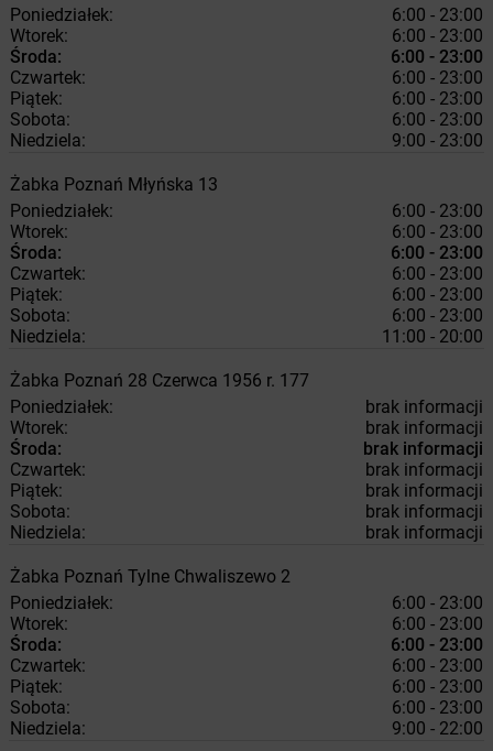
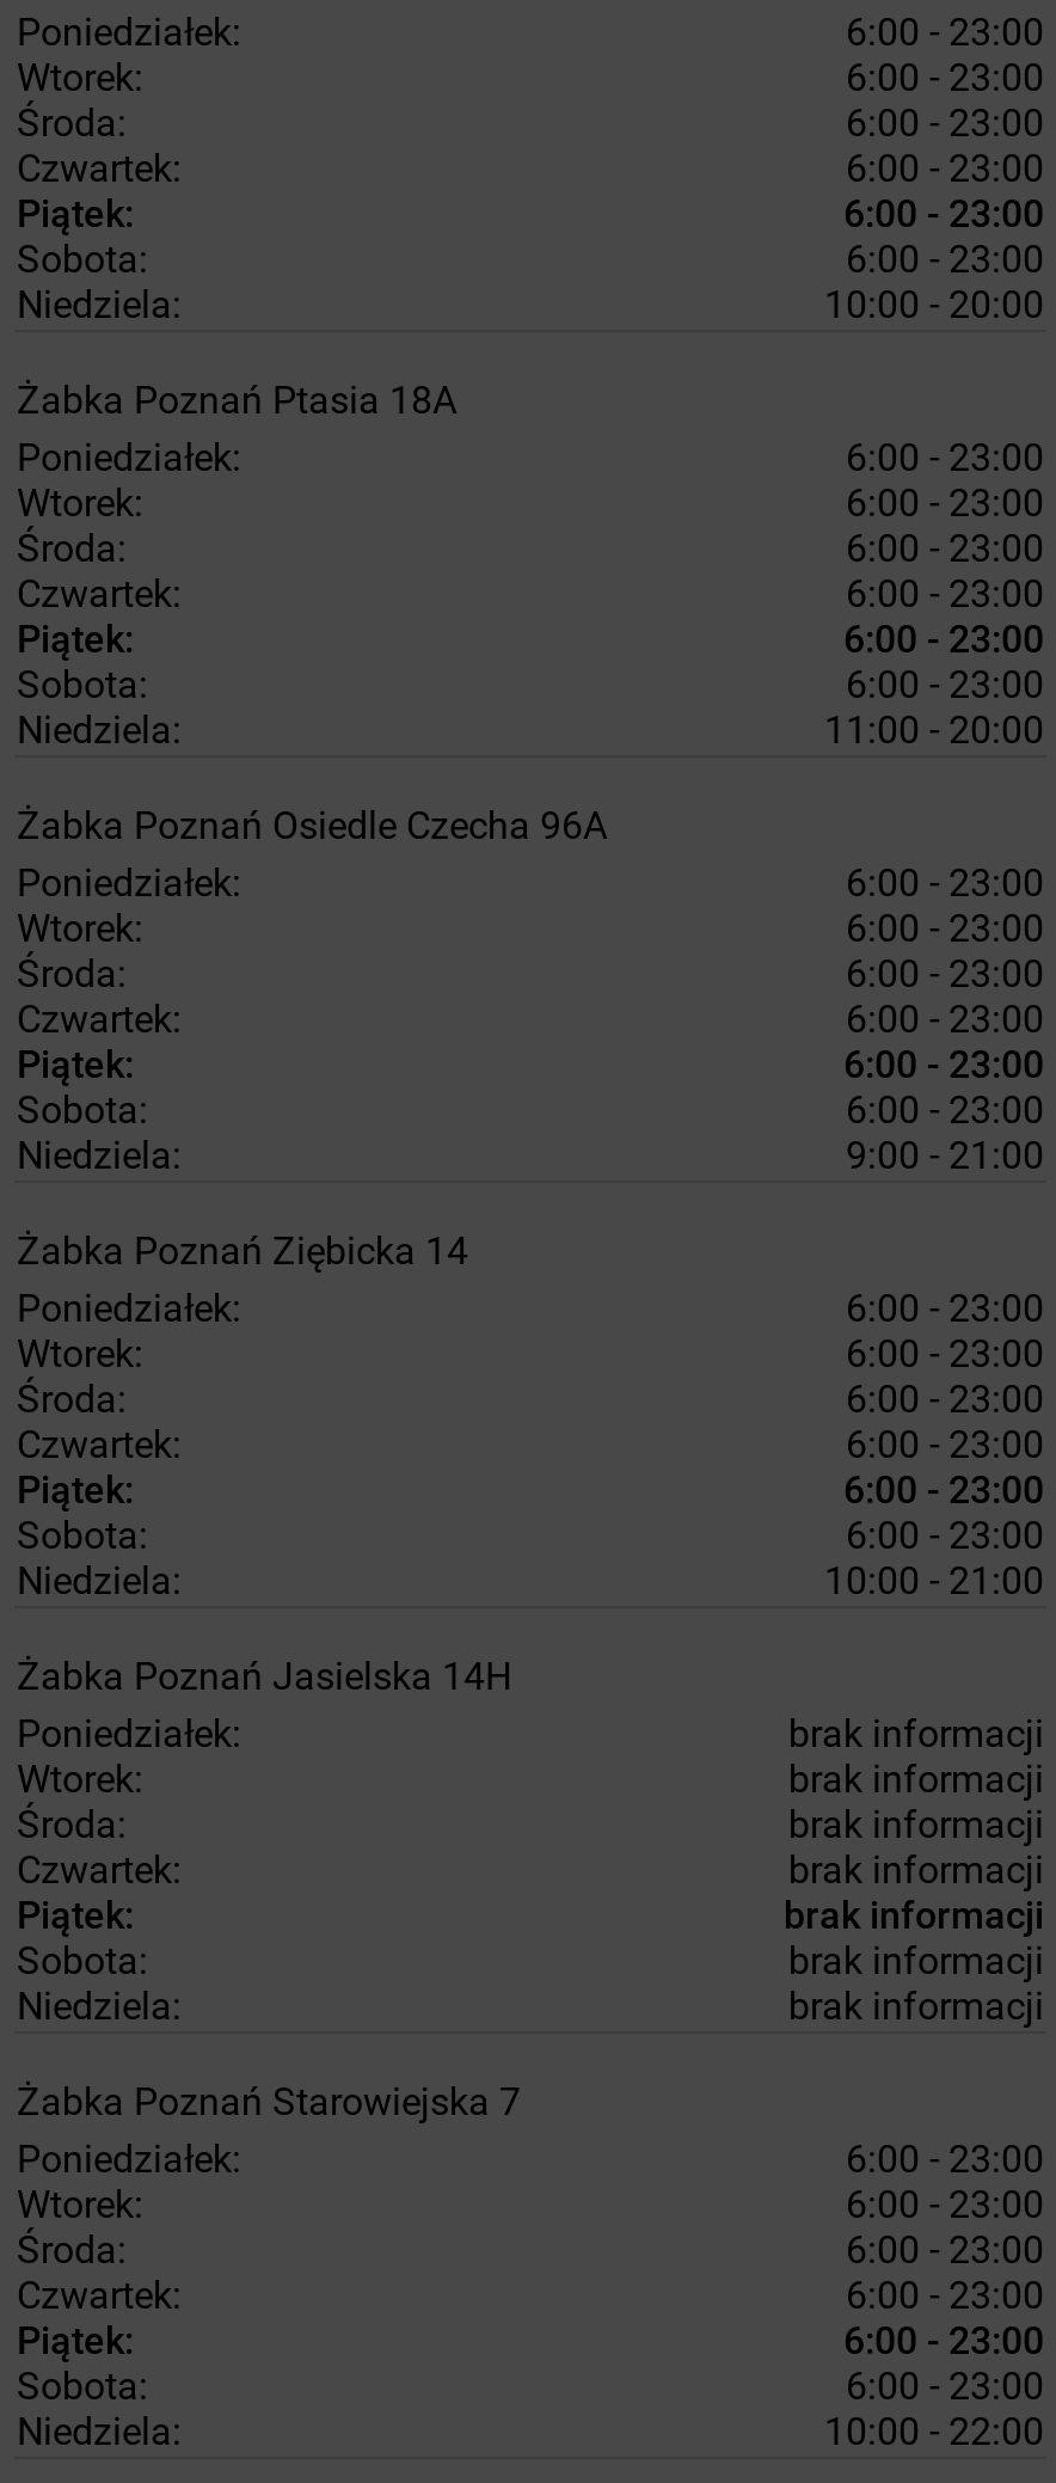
- 9:00 - 23:00
+ 10:00 - 20:00

- Żabka Poznań Młyńska 13
+ Żabka Poznań Ptasia 18A

- Żabka Poznań 28 Czerwca 1956 r. 177
+ Żabka Poznań Osiedle Czecha 96A
+ Poniedziałek:
+ 6:00 - 23:00
+ Wtorek:
+ 6:00 - 23:00
+ Środa:
+ 6:00 - 23:00
+ Czwartek:
+ 6:00 - 23:00
+ Piątek:
+ 6:00 - 23:00
+ Sobota:
+ 6:00 - 23:00
+ Niedziela:
+ 9:00 - 21:00
+ Żabka Poznań Ziębicka 14
+ Poniedziałek:
+ 6:00 - 23:00
+ Wtorek:
+ 6:00 - 23:00
+ Środa:
+ 6:00 - 23:00
+ Czwartek:
+ 6:00 - 23:00
+ Piątek:
+ 6:00 - 23:00
+ Sobota:
+ 6:00 - 23:00
+ Niedziela:
+ 10:00 - 21:00
+ Żabka Poznań Jasielska 14H

- Żabka Poznań Tylne Chwaliszewo 2
+ Żabka Poznań Starowiejska 7

- 9:00 - 22:00
+ 10:00 - 22:00
